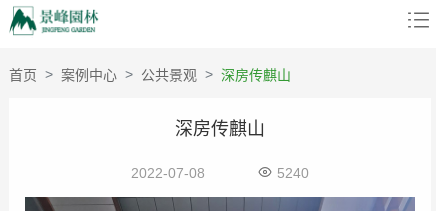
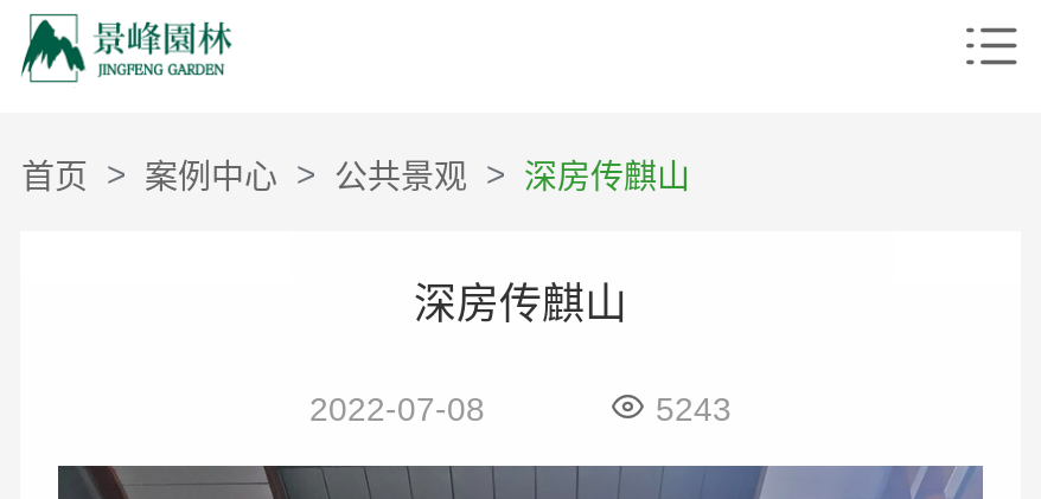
- 5240
+ 5243
